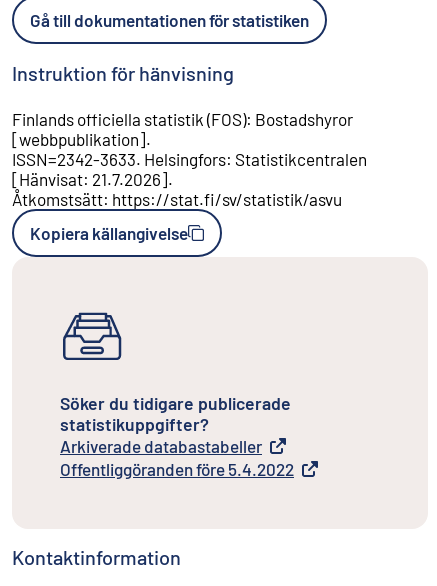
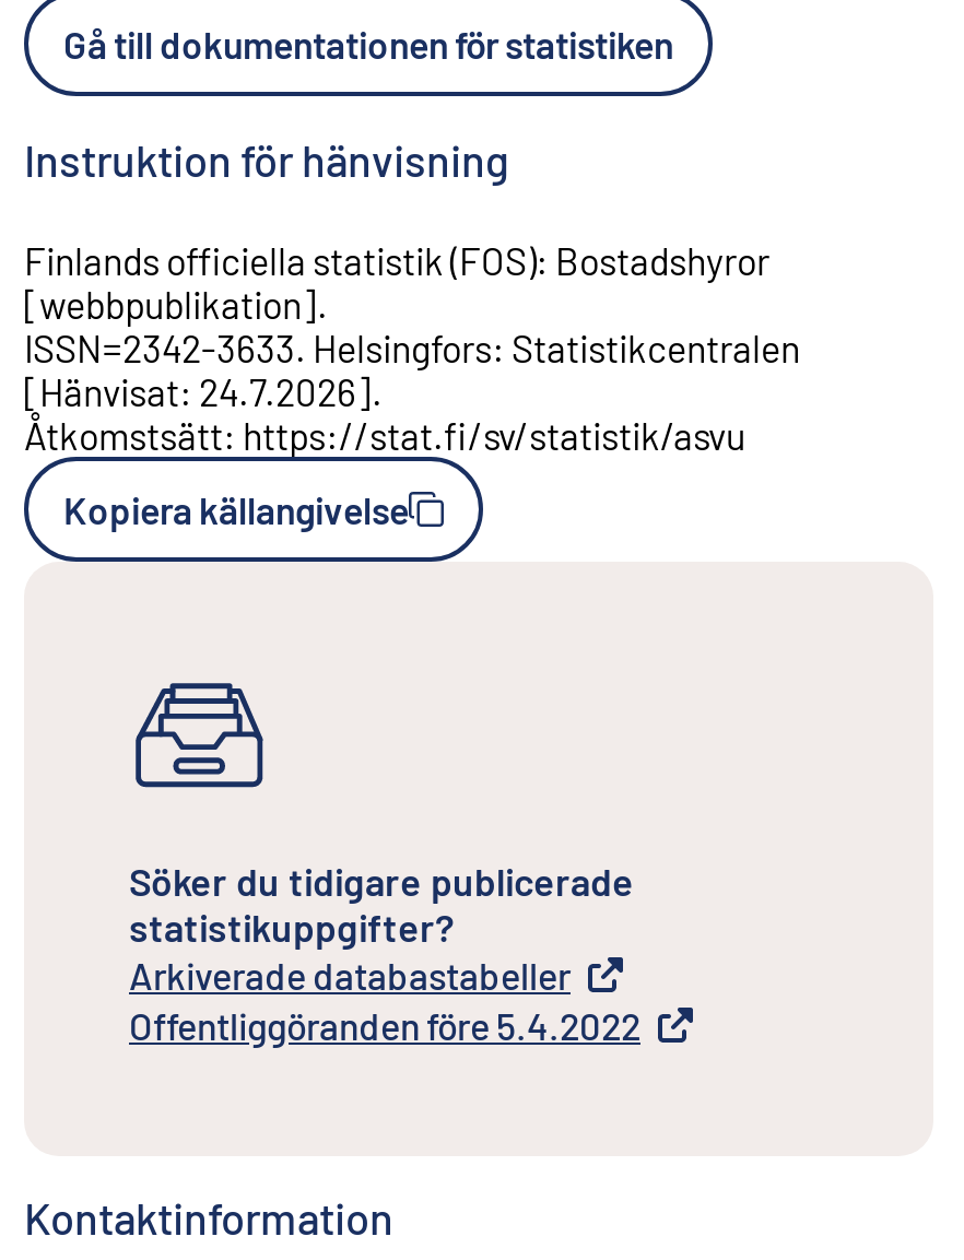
- [Hänvisat: 21.7.2026].
+ [Hänvisat: 24.7.2026].
